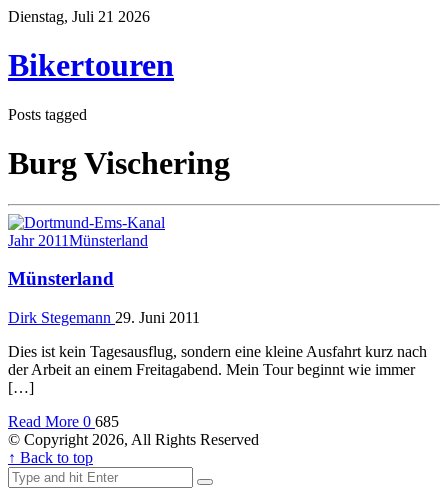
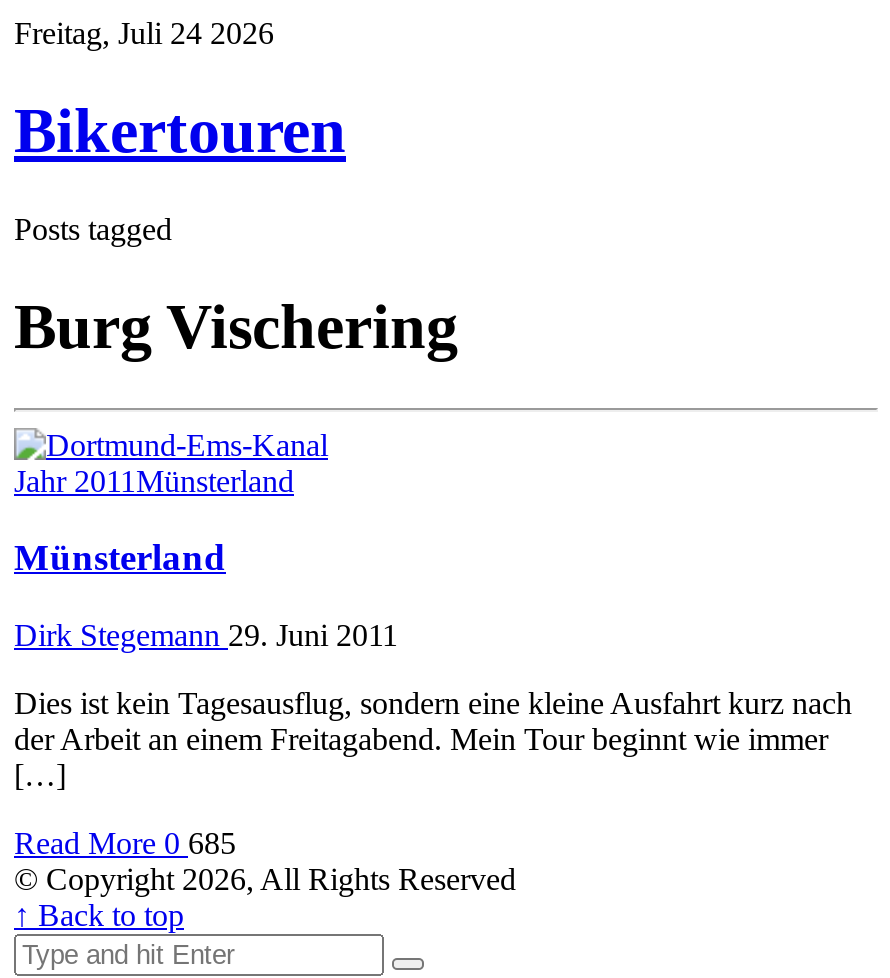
- Dienstag, Juli 21 2026
+ Freitag, Juli 24 2026
